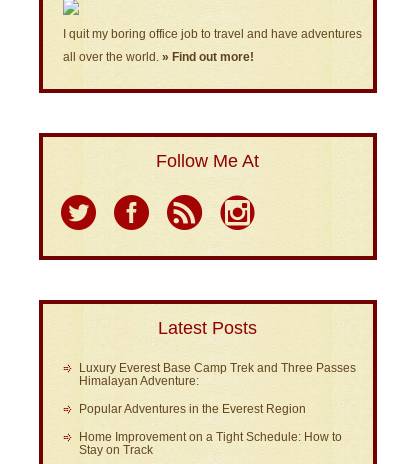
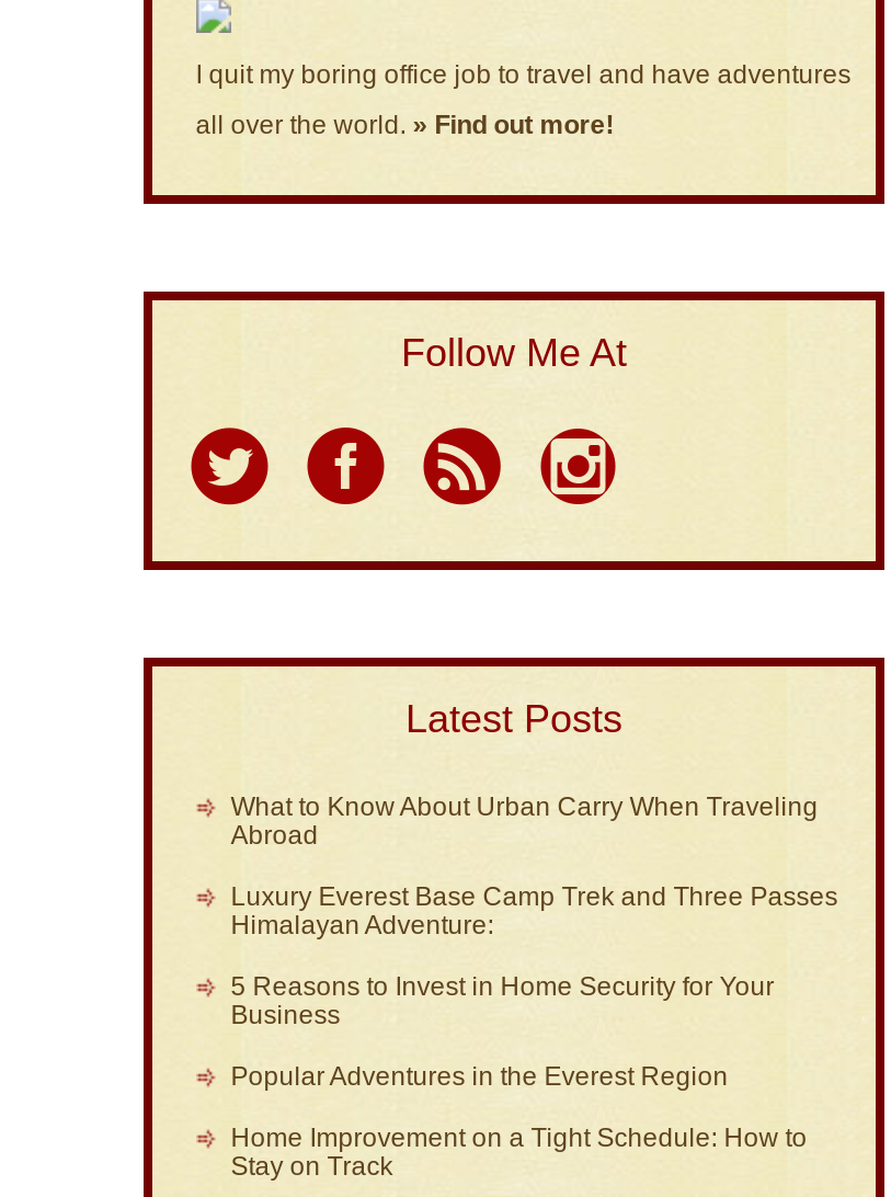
+ What to Know About Urban Carry When Traveling
+ Abroad

+ 5 Reasons to Invest in Home Security for Your
+ Business
